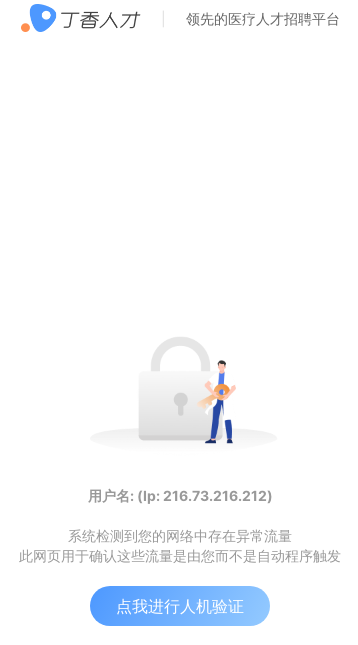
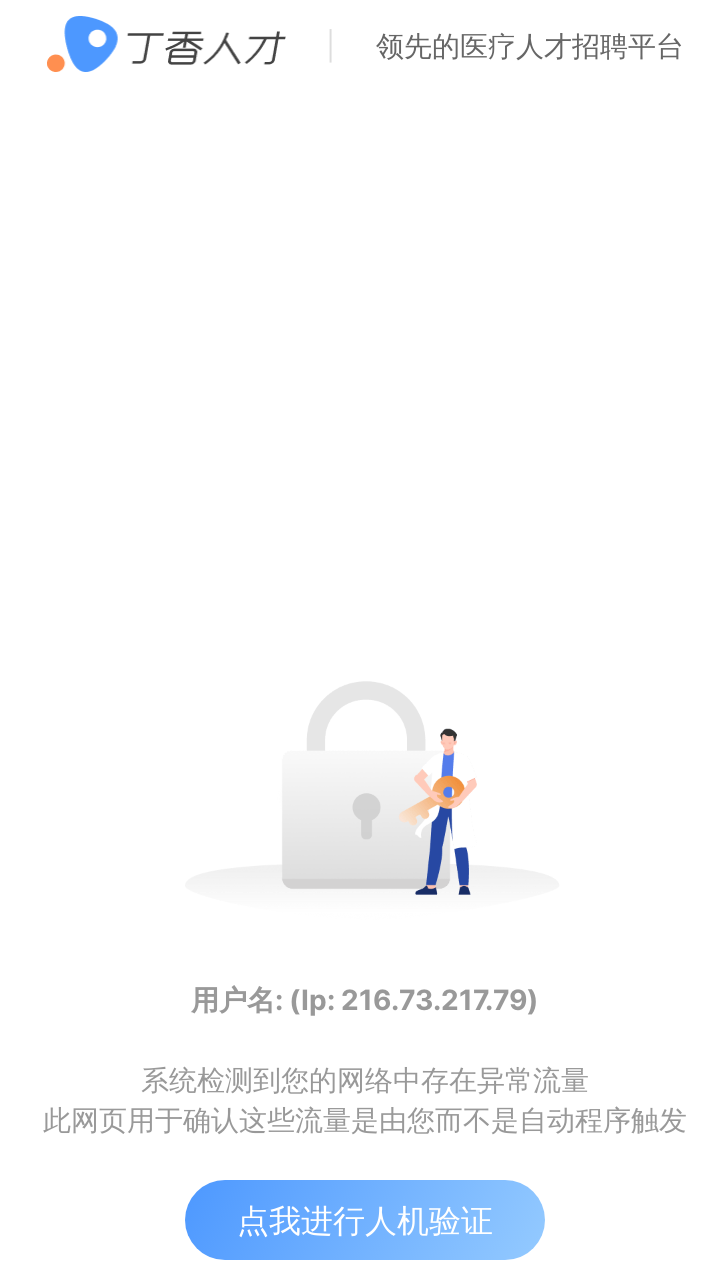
- 用户名: (Ip: 216.73.216.212)
+ 用户名: (Ip: 216.73.217.79)
